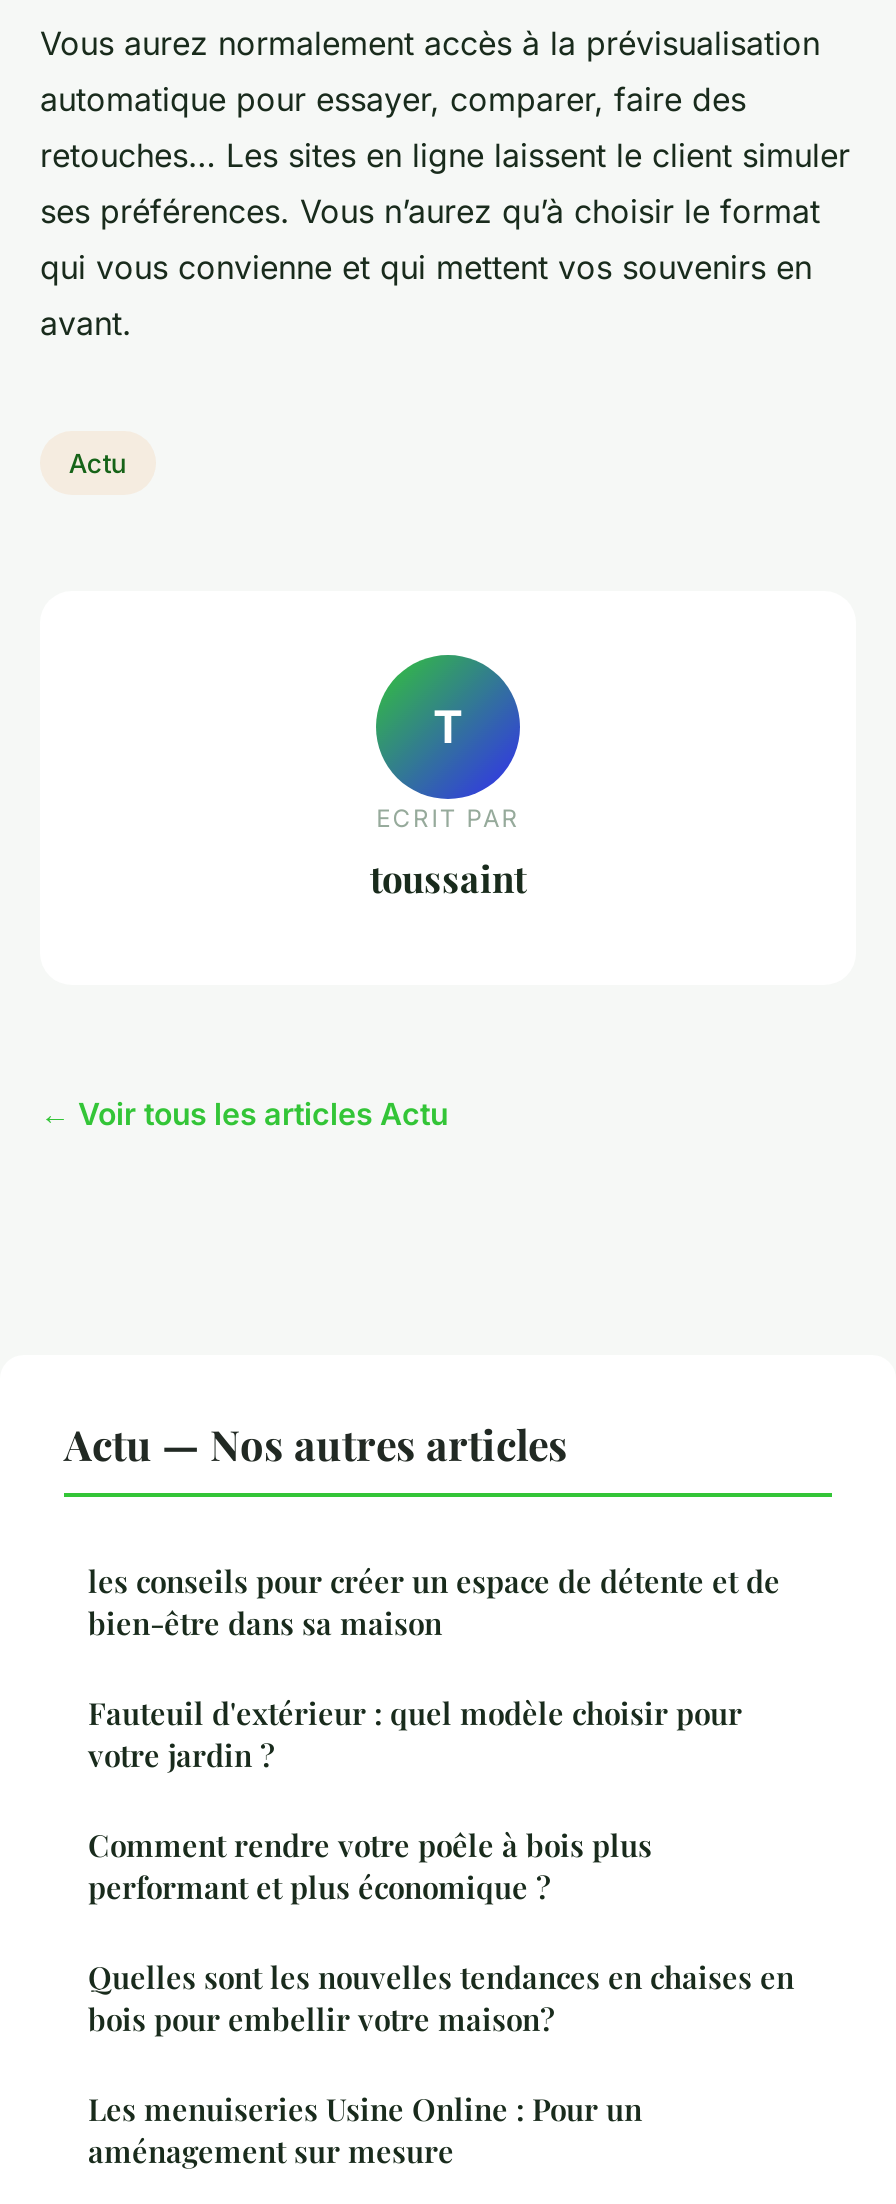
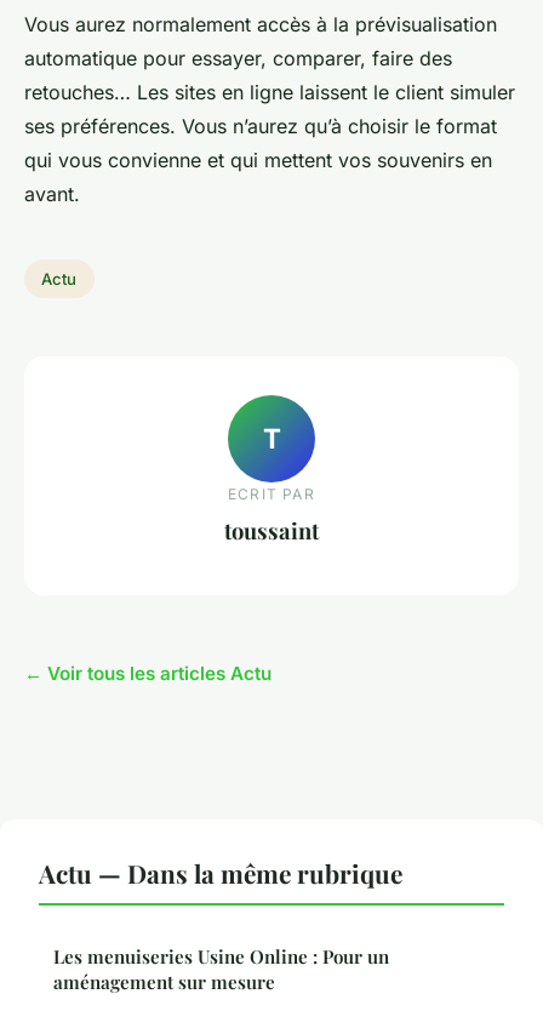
- Actu — Nos autres articles
- les conseils pour créer un espace de détente et de
- bien-être dans sa maison
- Fauteuil d'extérieur : quel modèle choisir pour
- votre jardin ?
- Comment rendre votre poêle à bois plus
- performant et plus économique ?
- Quelles sont les nouvelles tendances en chaises en
- bois pour embellir votre maison?
+ Actu — Dans la même rubrique
